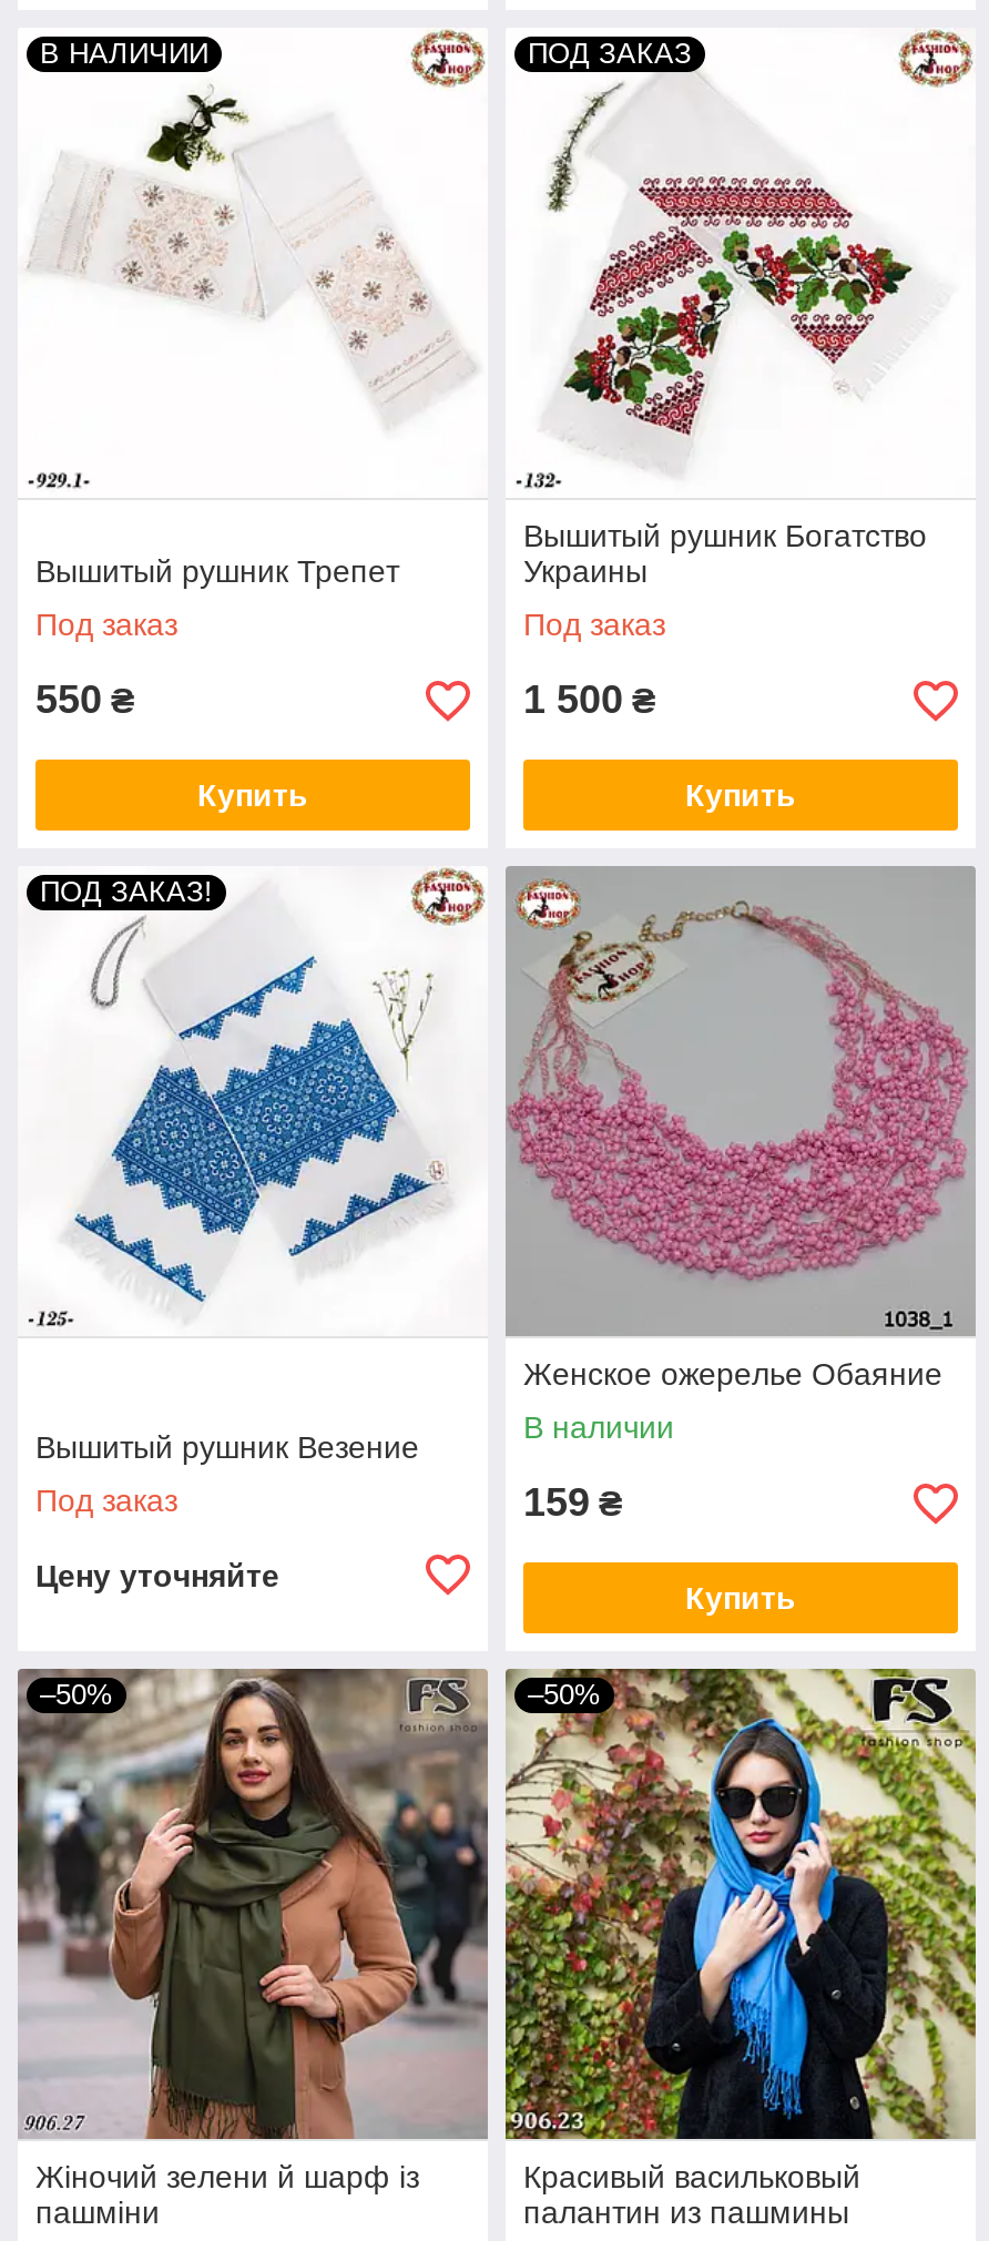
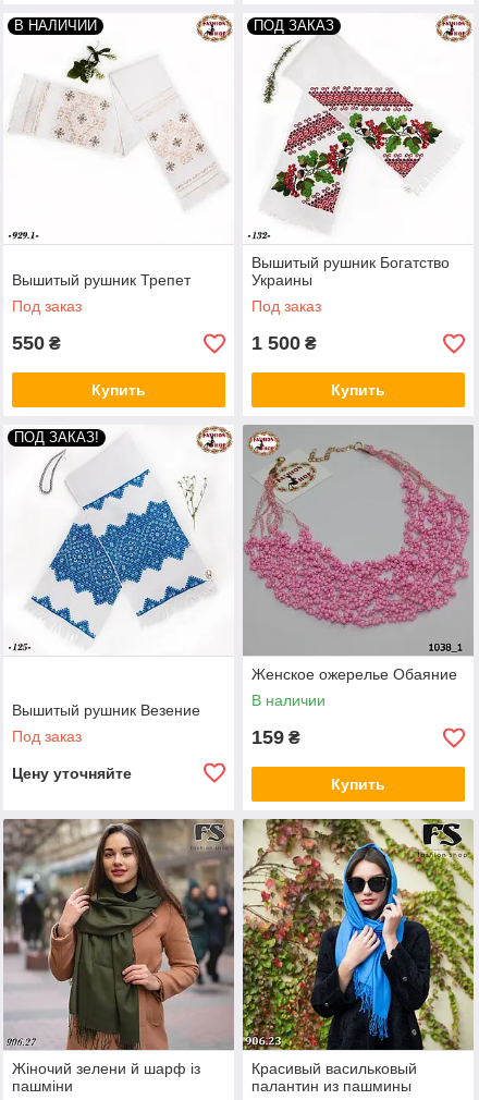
- –50%

- –50%
